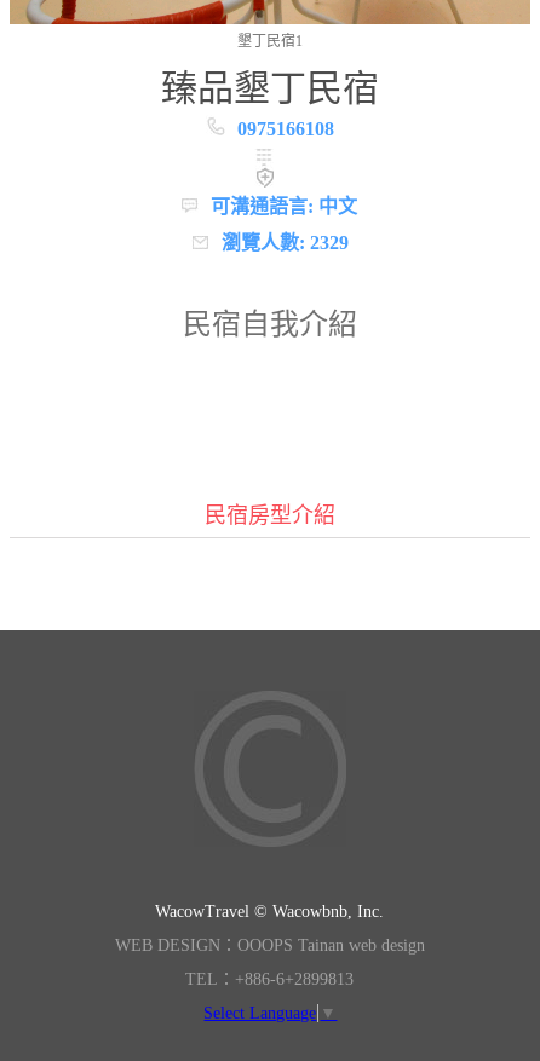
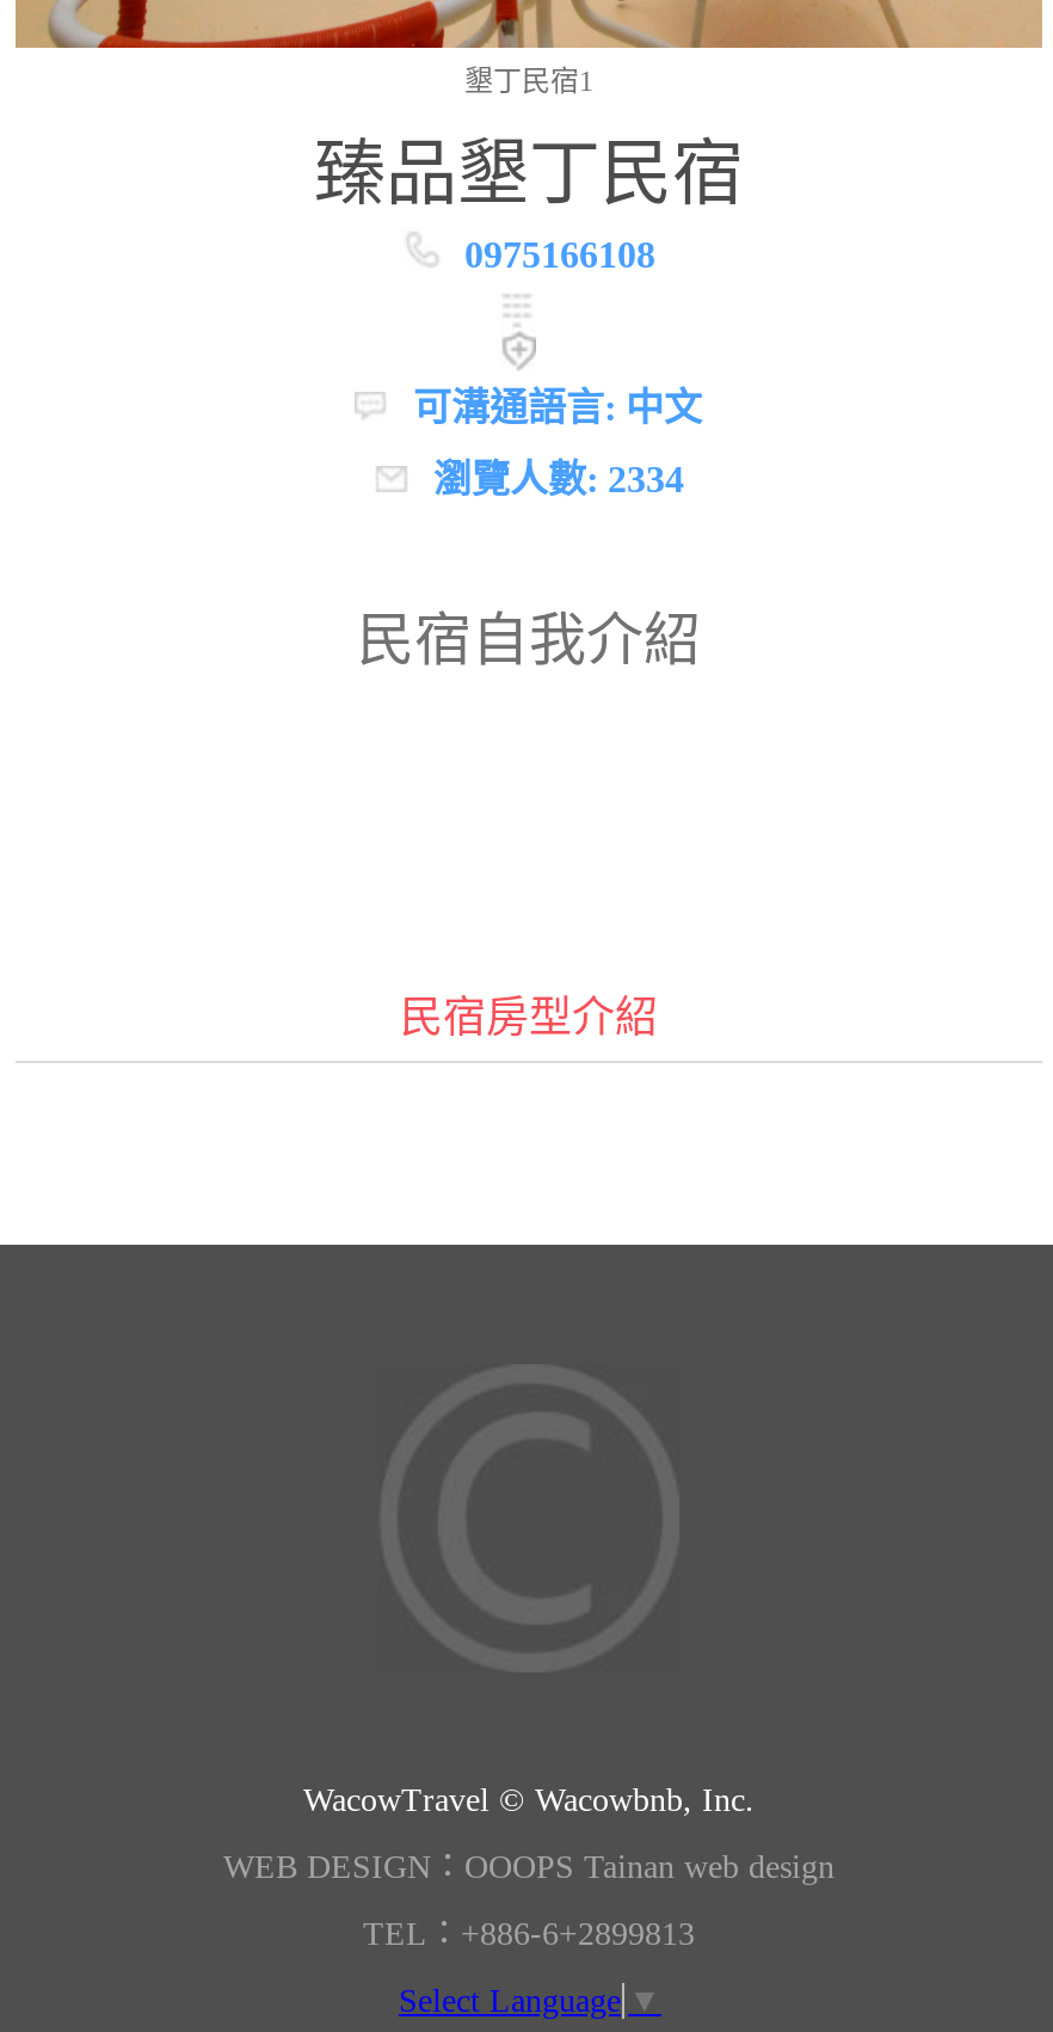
- 瀏覽人數: 2329
+ 瀏覽人數: 2334
